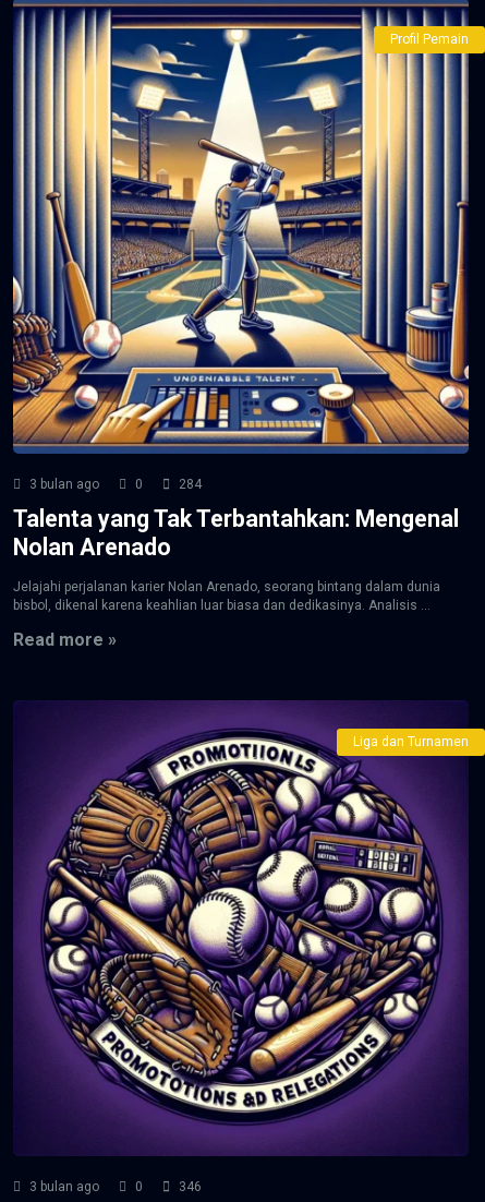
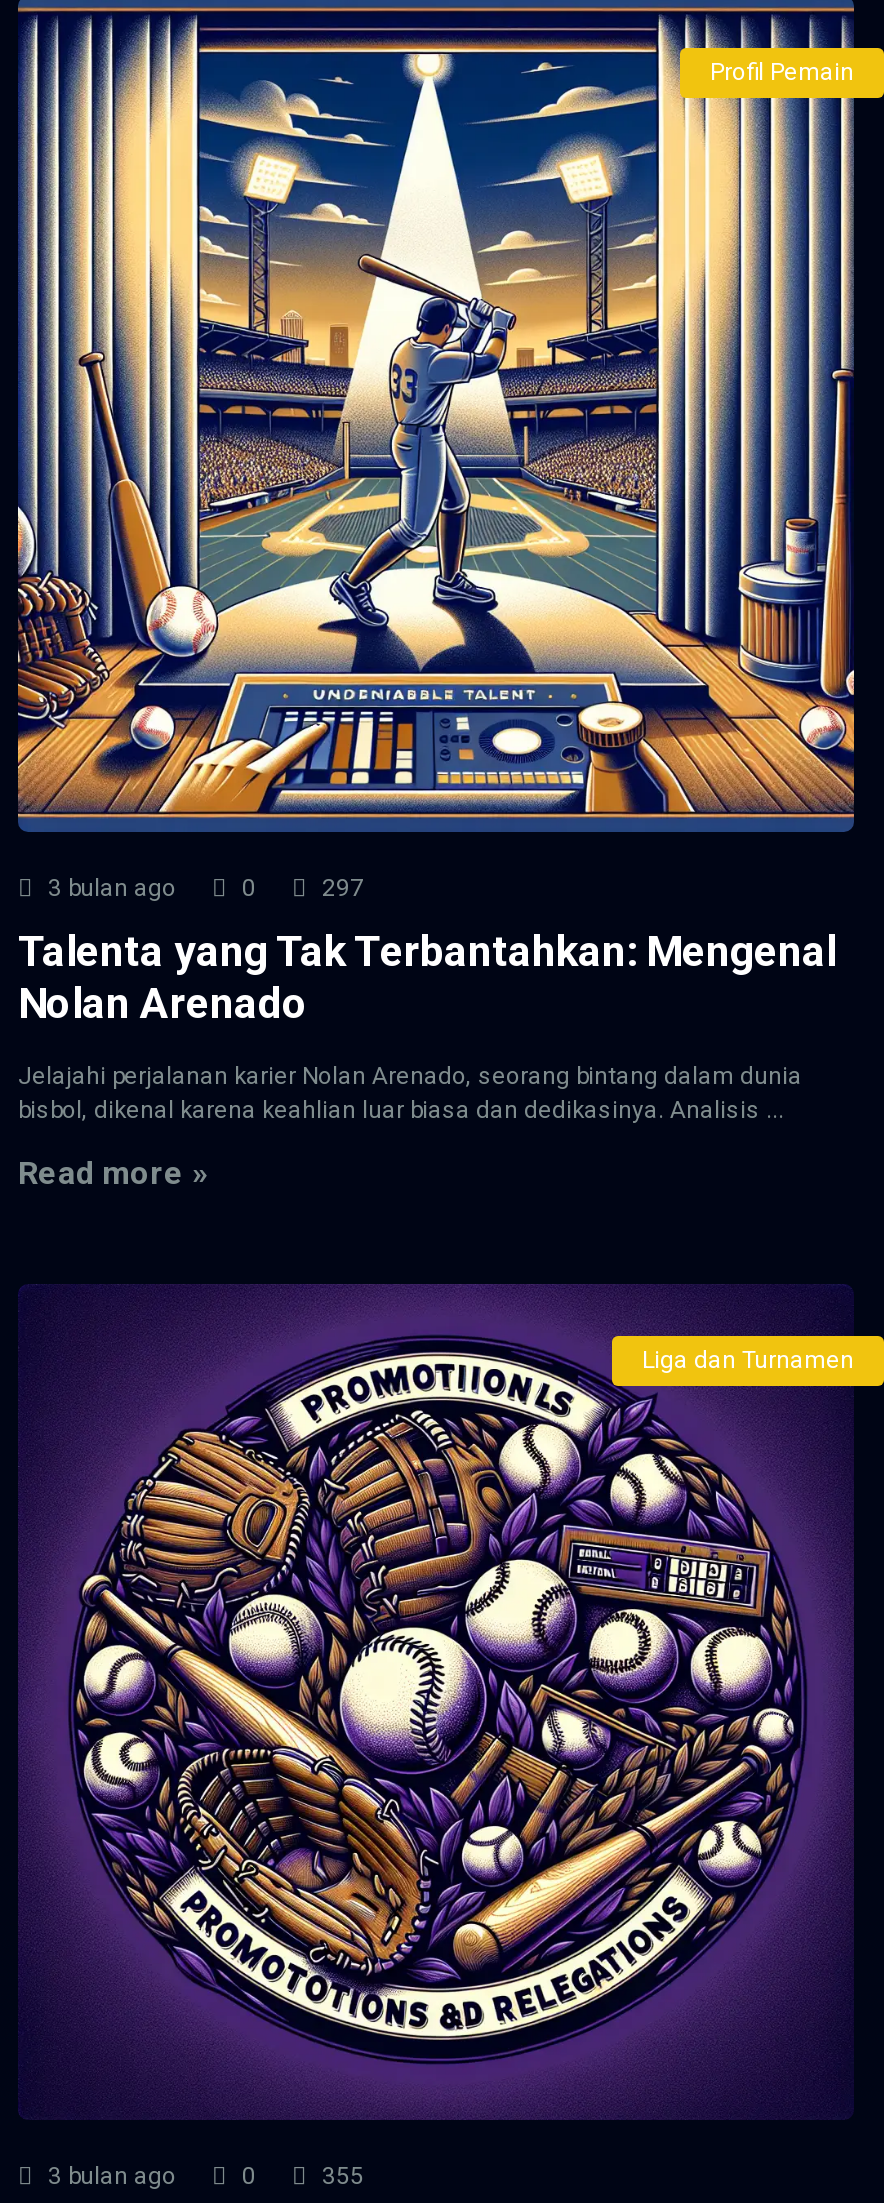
- 284
+ 297

- 346
+ 355
